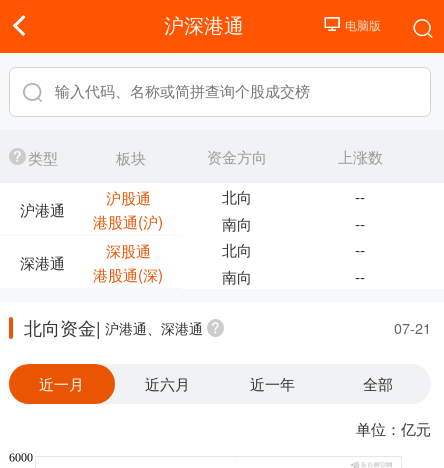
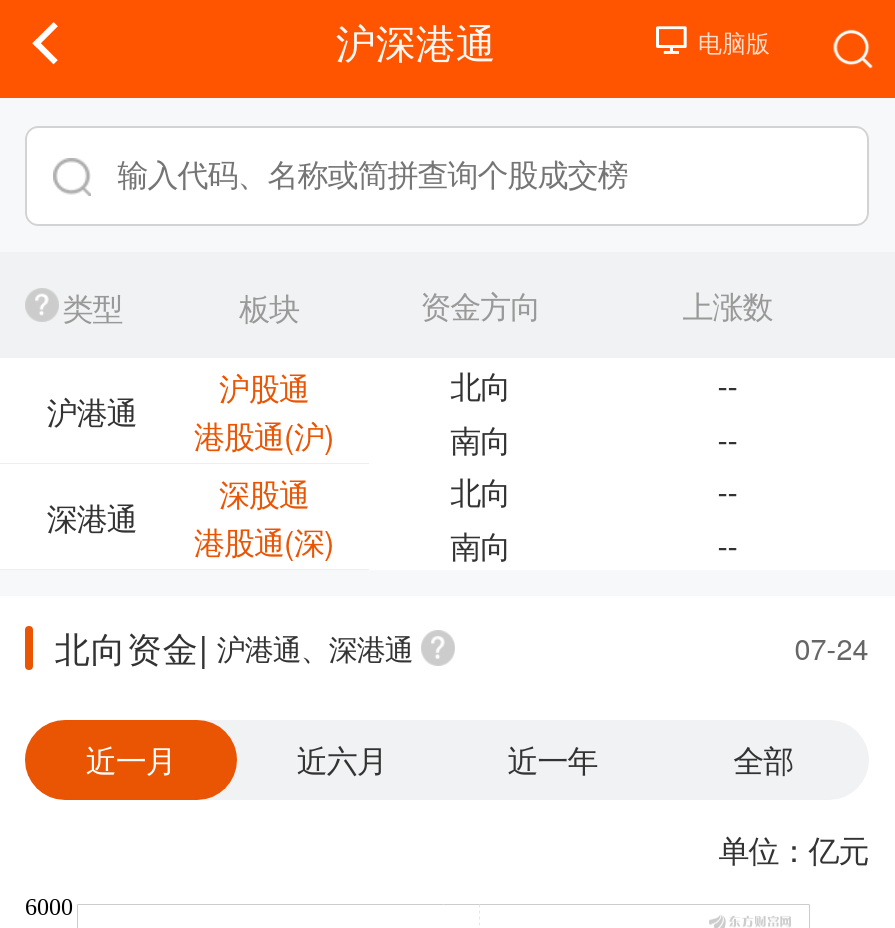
- 07-21
+ 07-24
